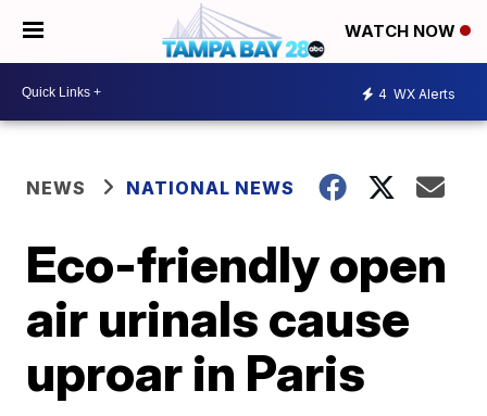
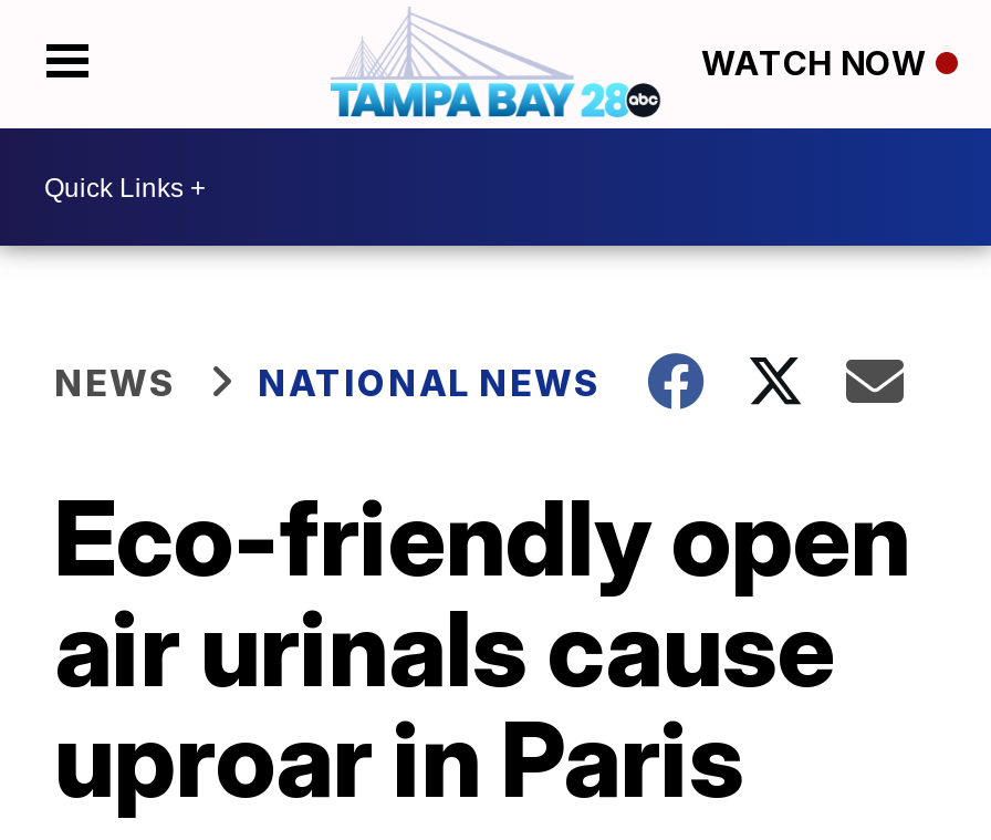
- 4 WX Alerts
